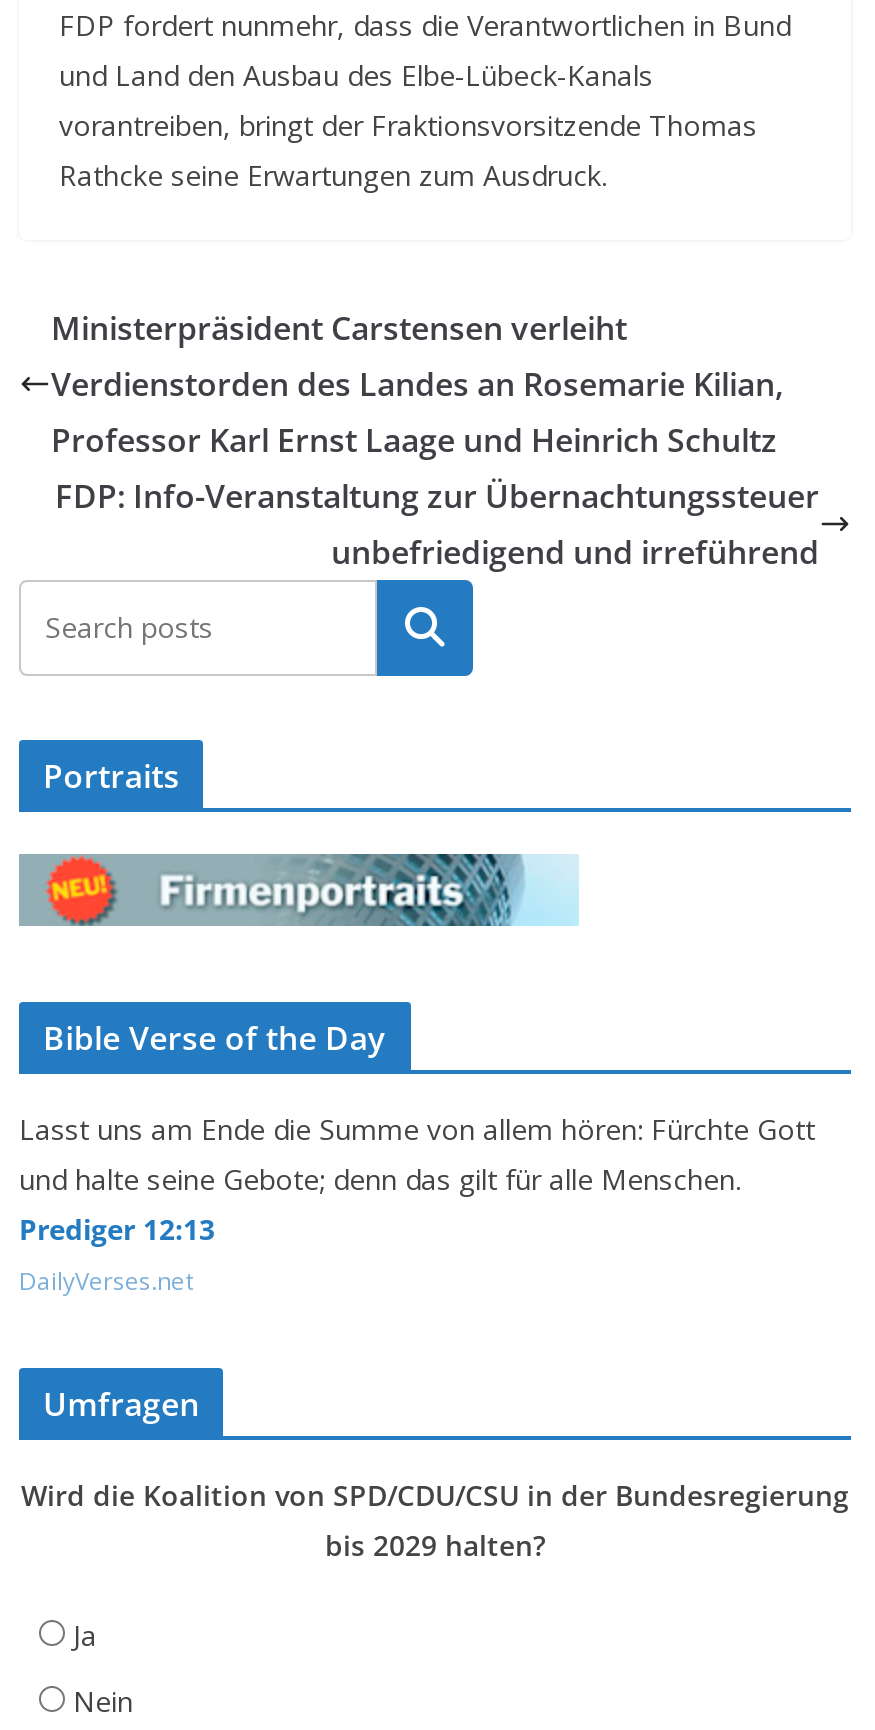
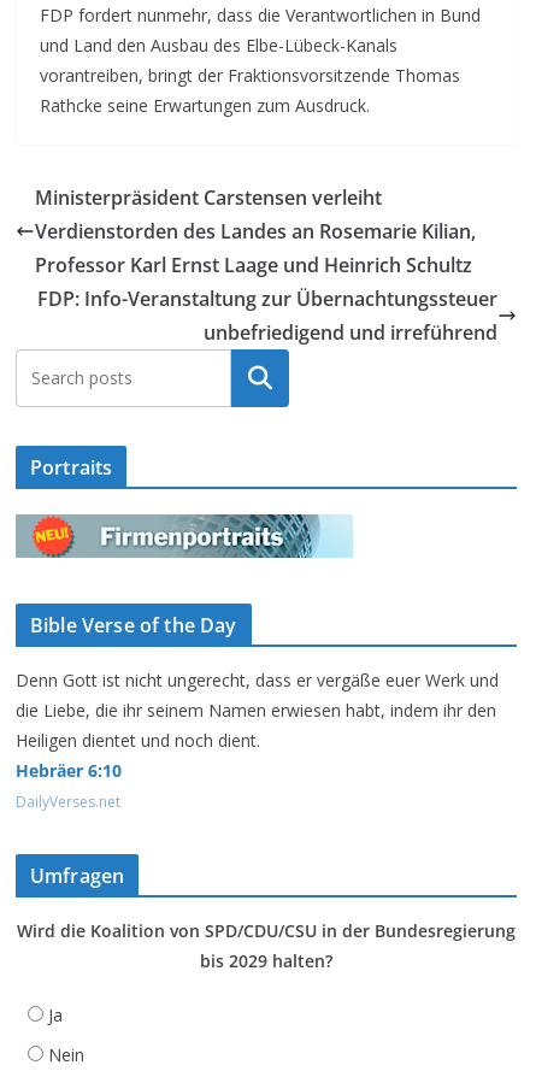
- Lasst uns am Ende die Summe von allem hören: Fürchte Gott
- und halte seine Gebote; denn das gilt für alle Menschen.
- Prediger 12:13
+ Denn Gott ist nicht ungerecht, dass er vergäße euer Werk und
+ die Liebe, die ihr seinem Namen erwiesen habt, indem ihr den
+ Heiligen dientet und noch dient.
+ Hebräer 6:10
